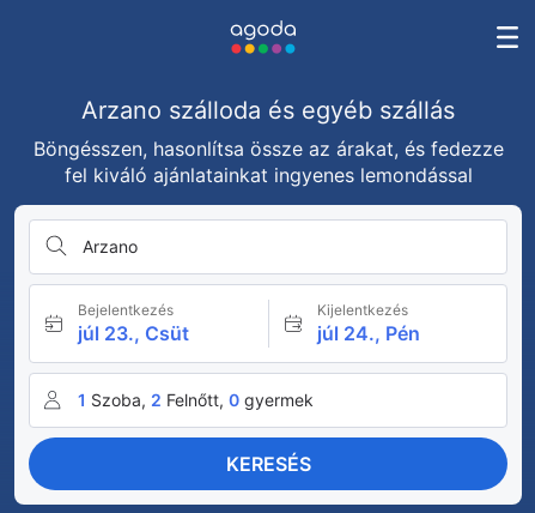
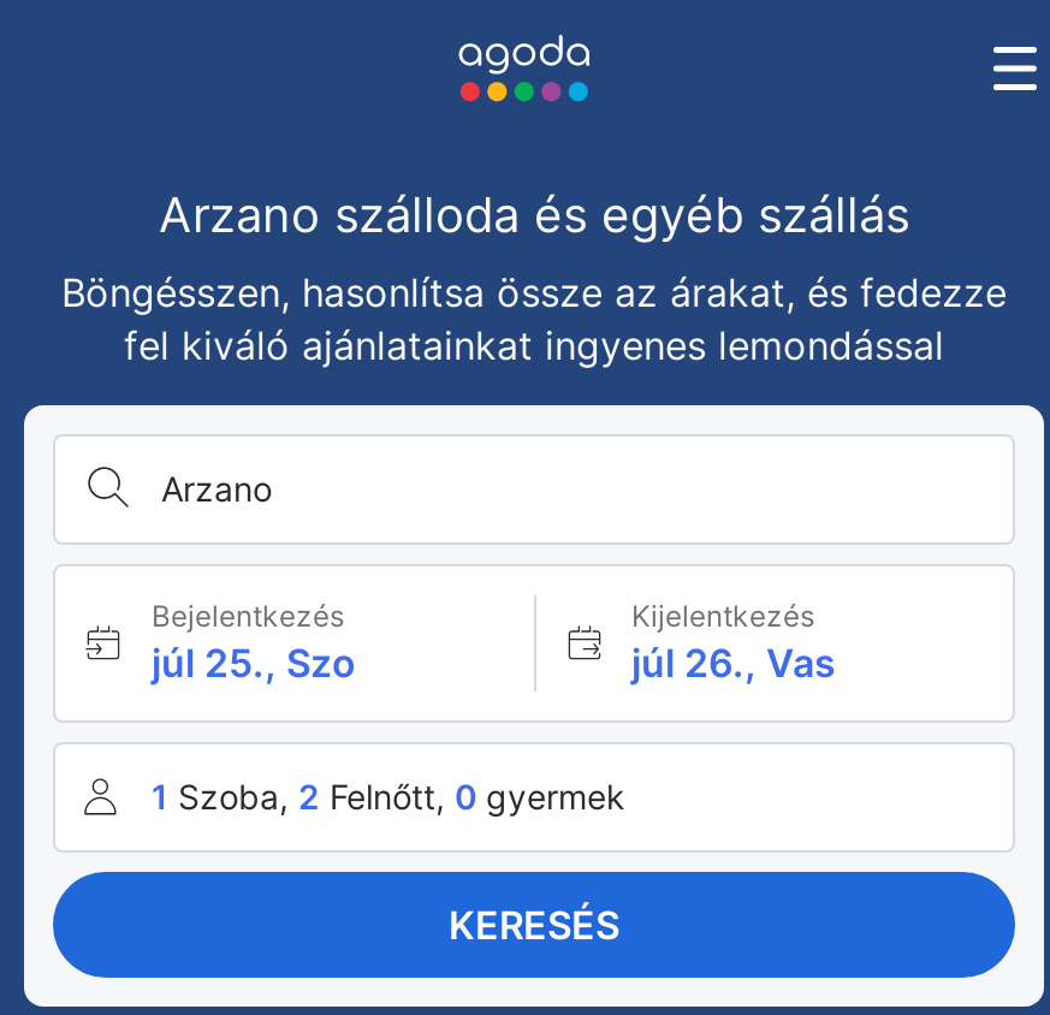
- júl 23., Csüt
+ júl 25., Szo

- júl 24., Pén
+ júl 26., Vas
